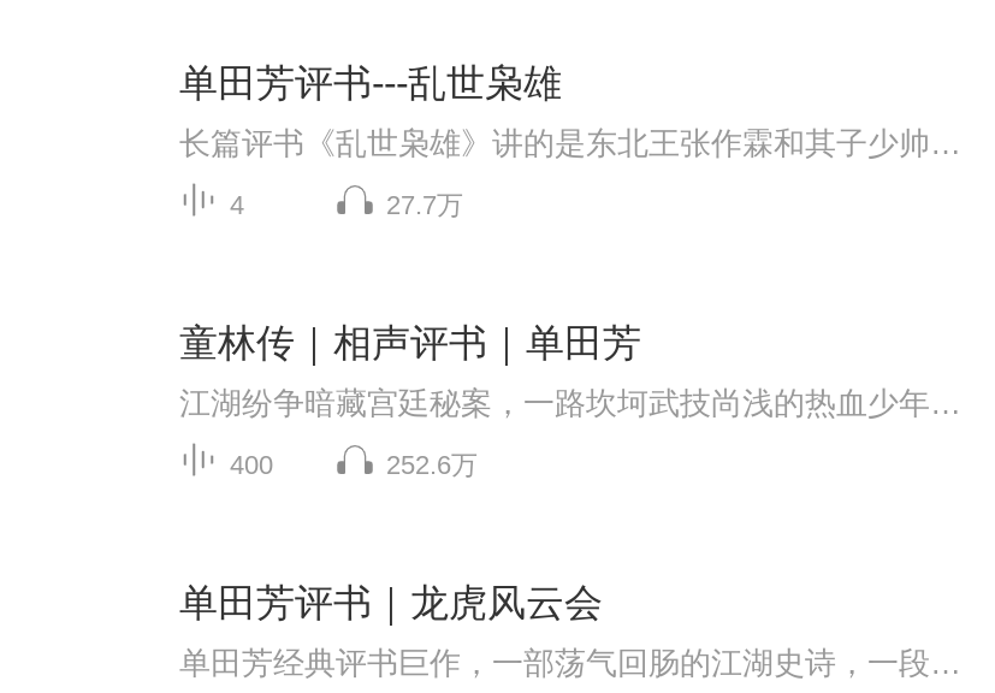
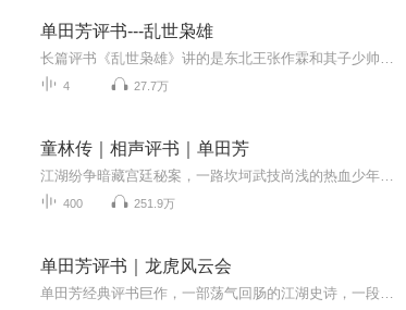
- 252.6万
+ 251.9万
